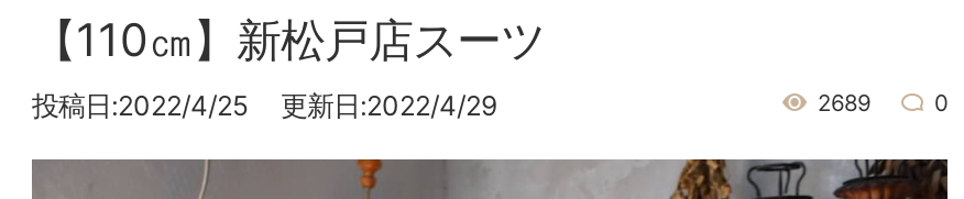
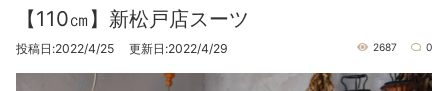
- 2689
+ 2687
